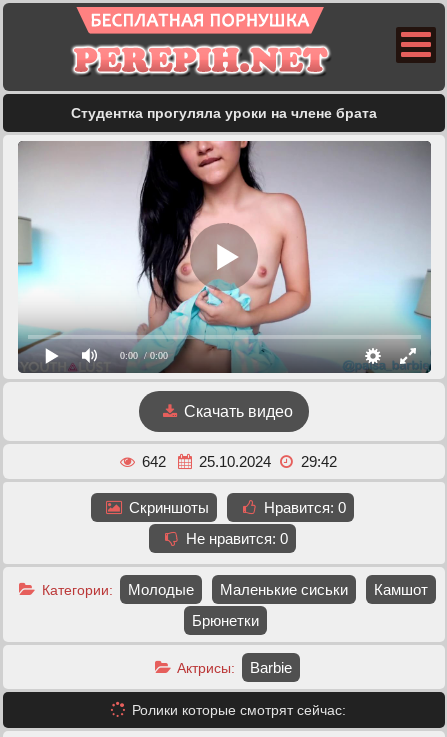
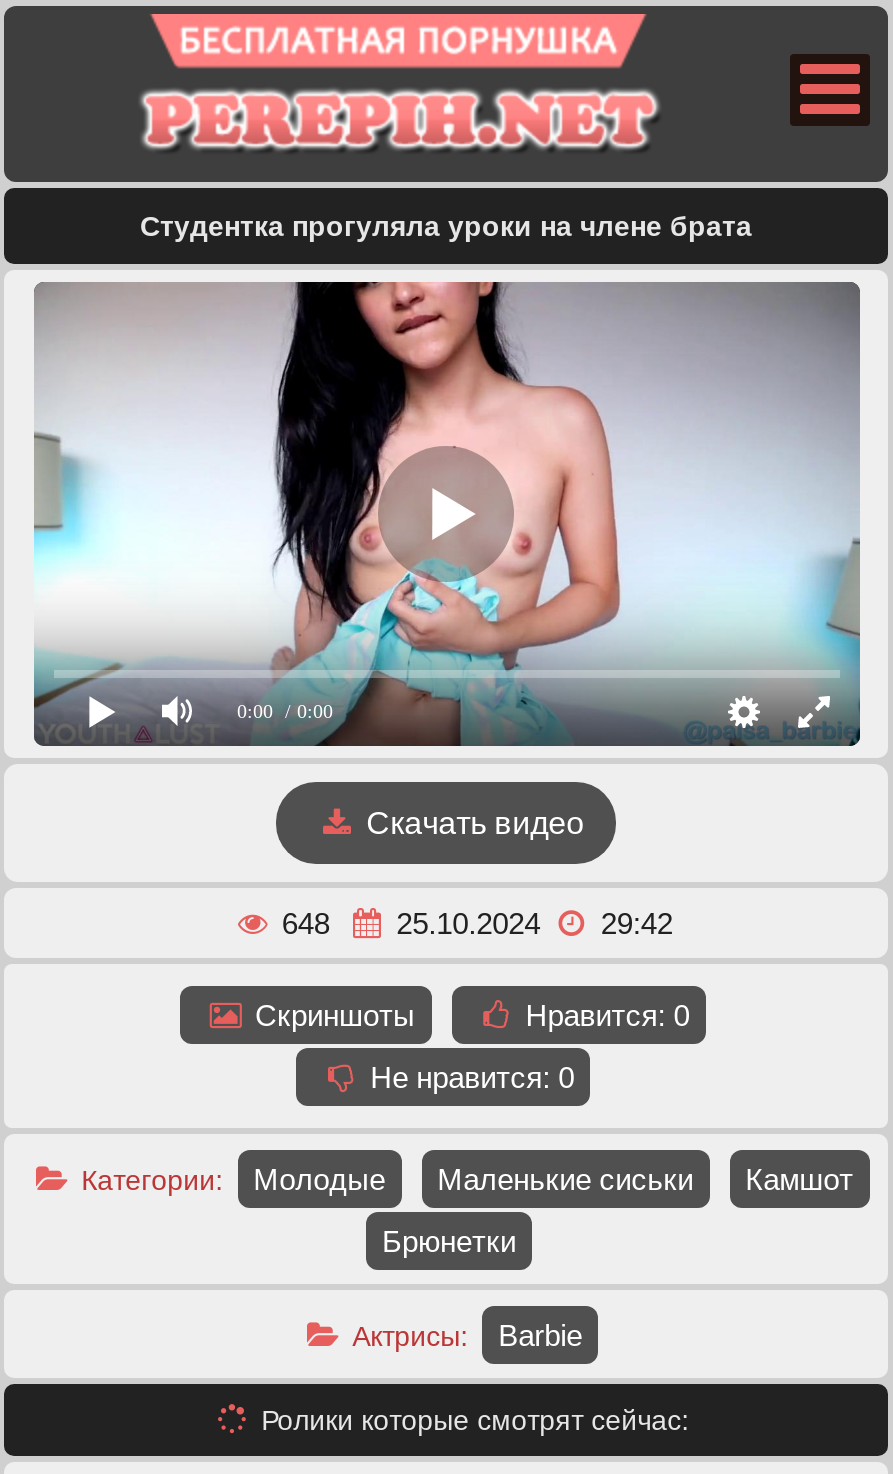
- 642 25.10.2024 29:42
+ 648 25.10.2024 29:42
